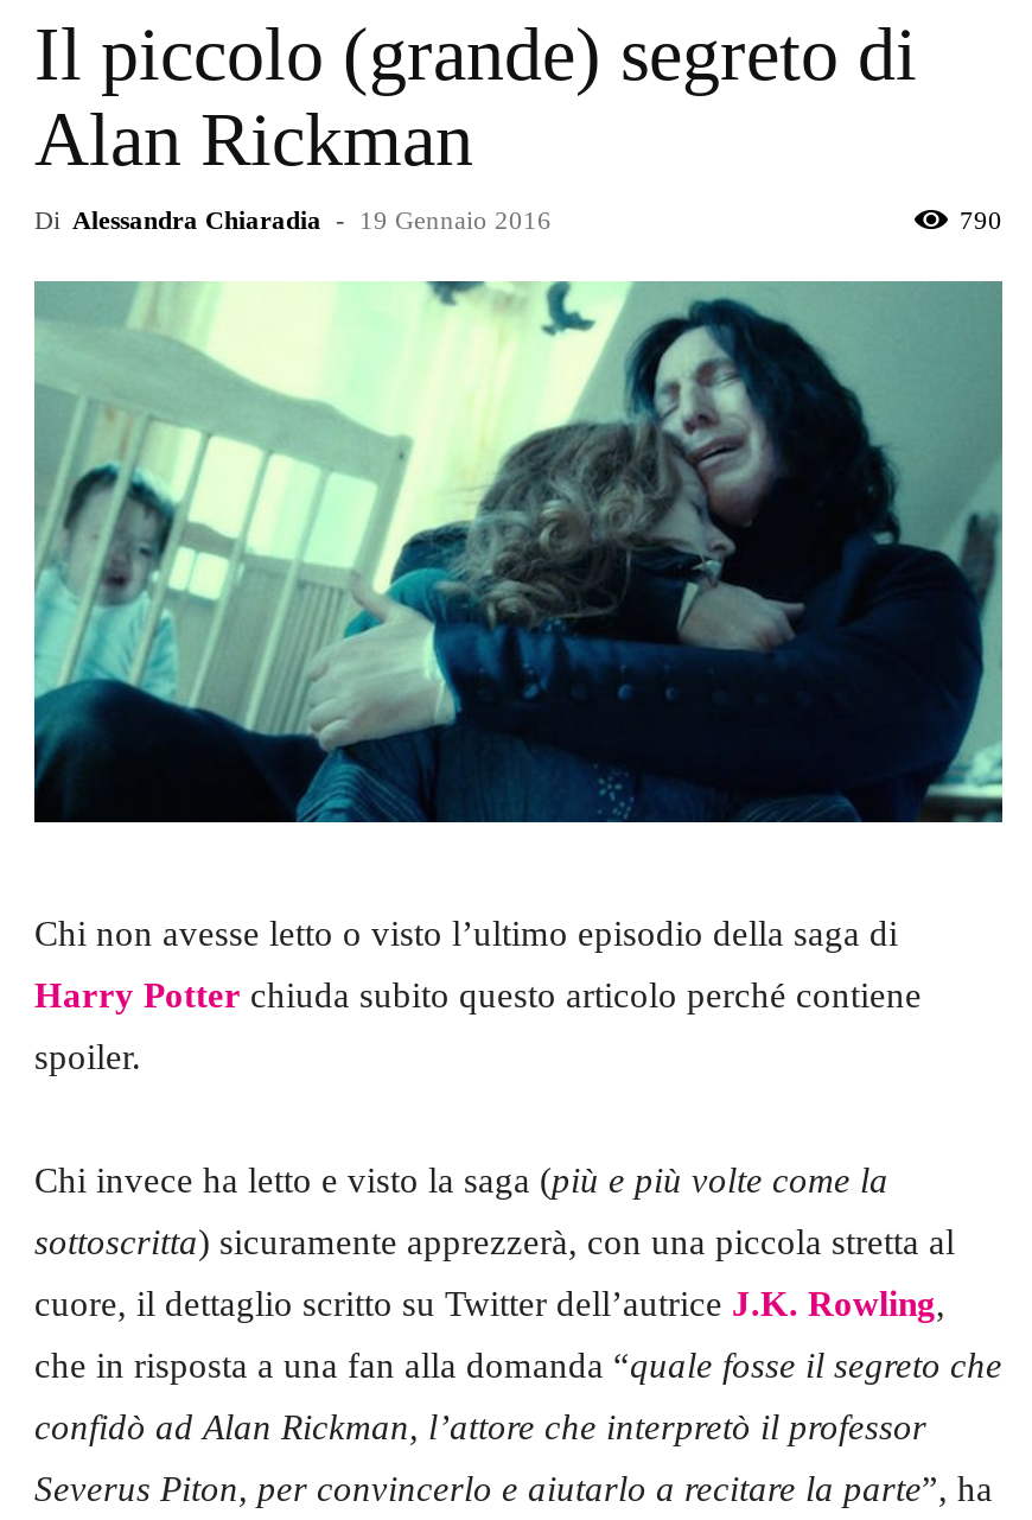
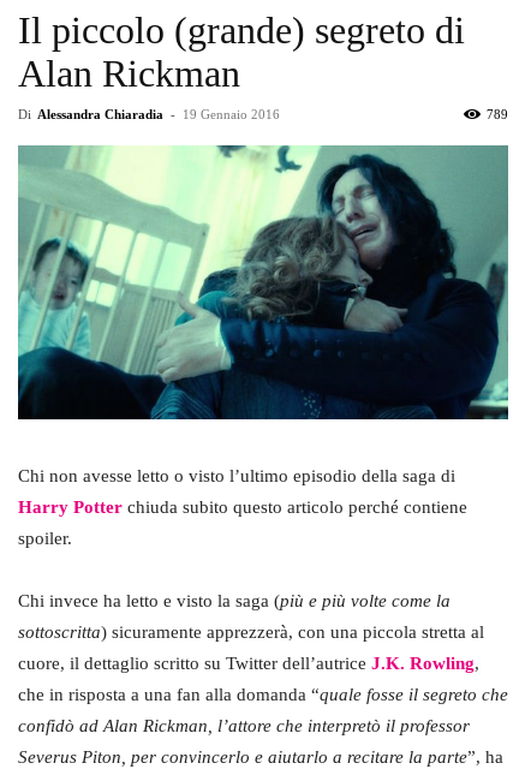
- 790
+ 789
